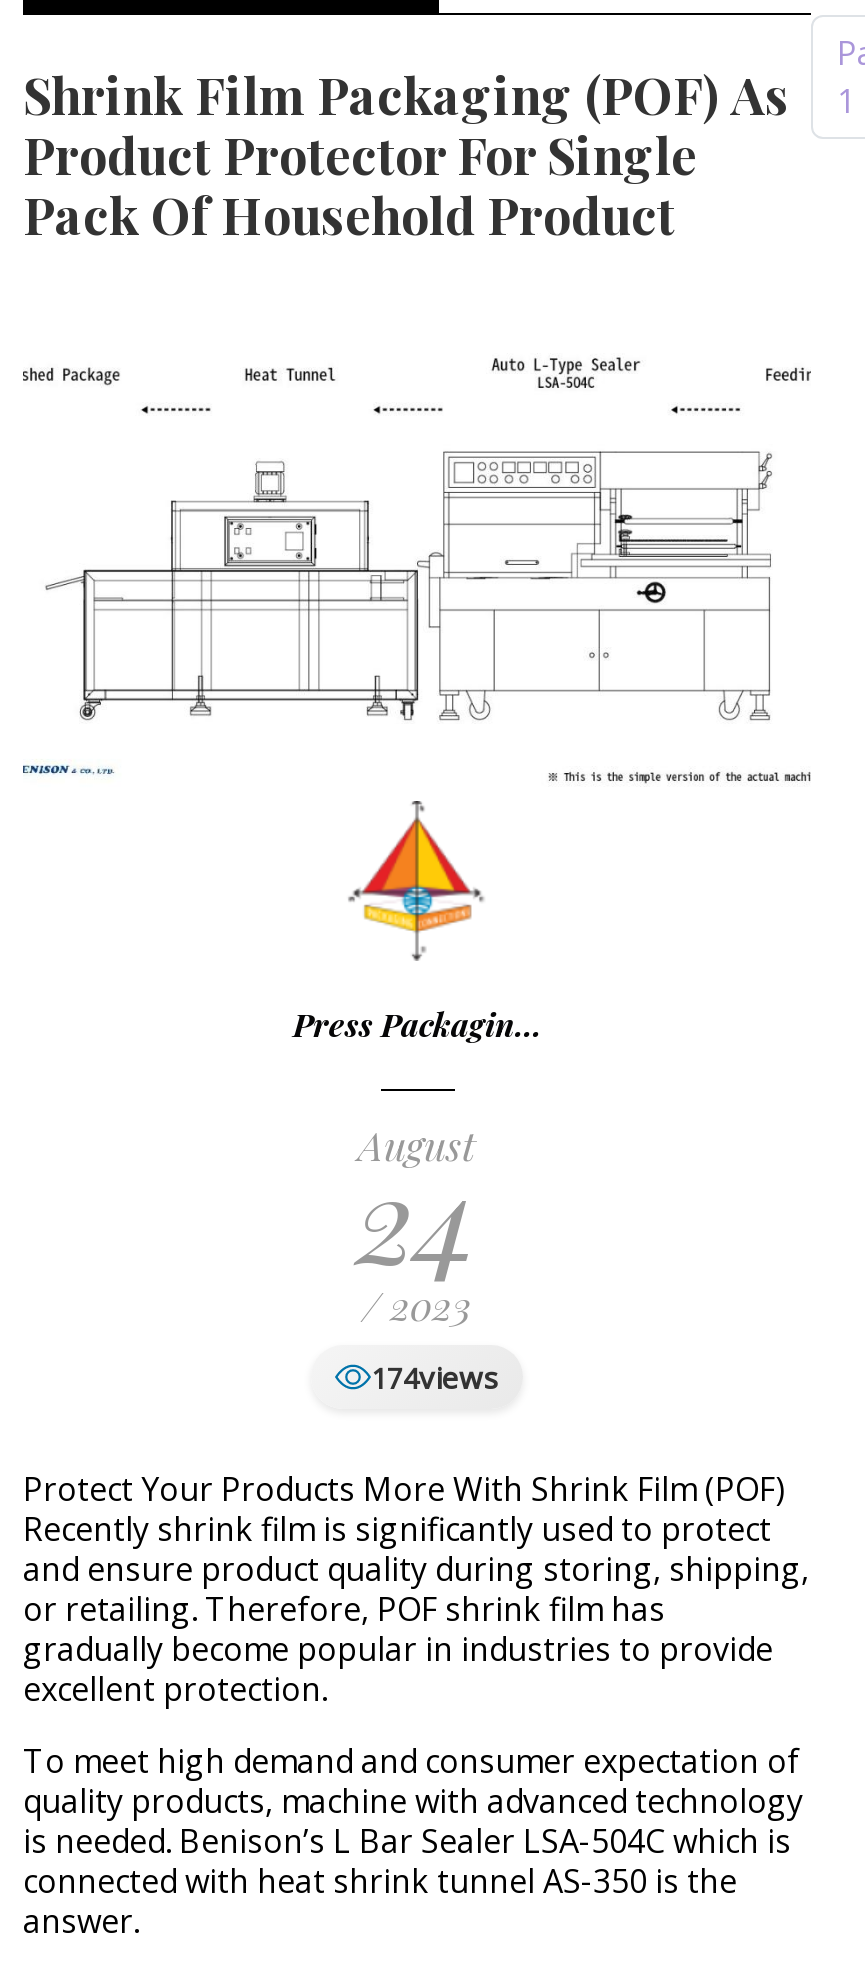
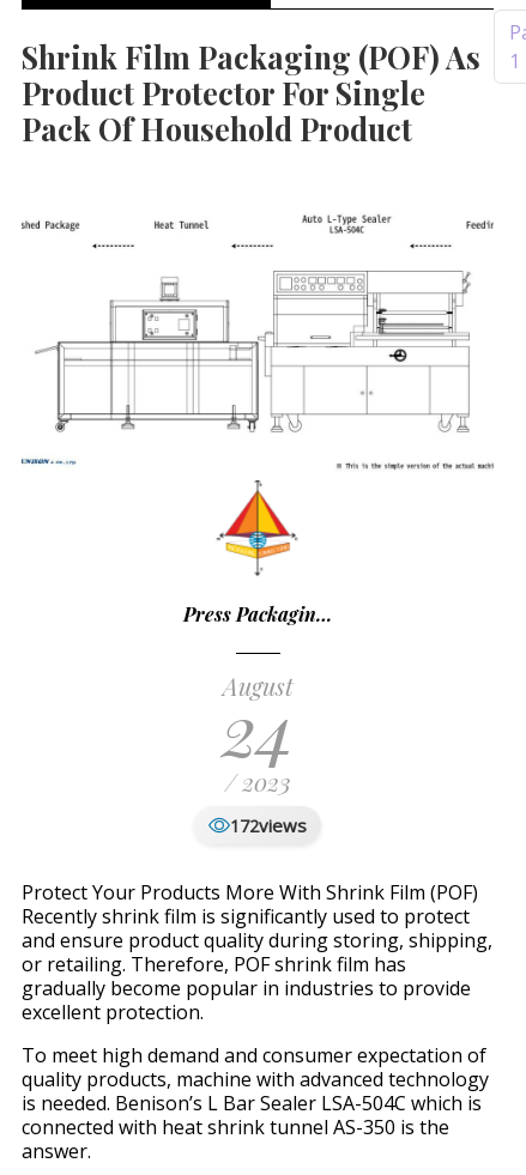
- 174views
+ 172views
